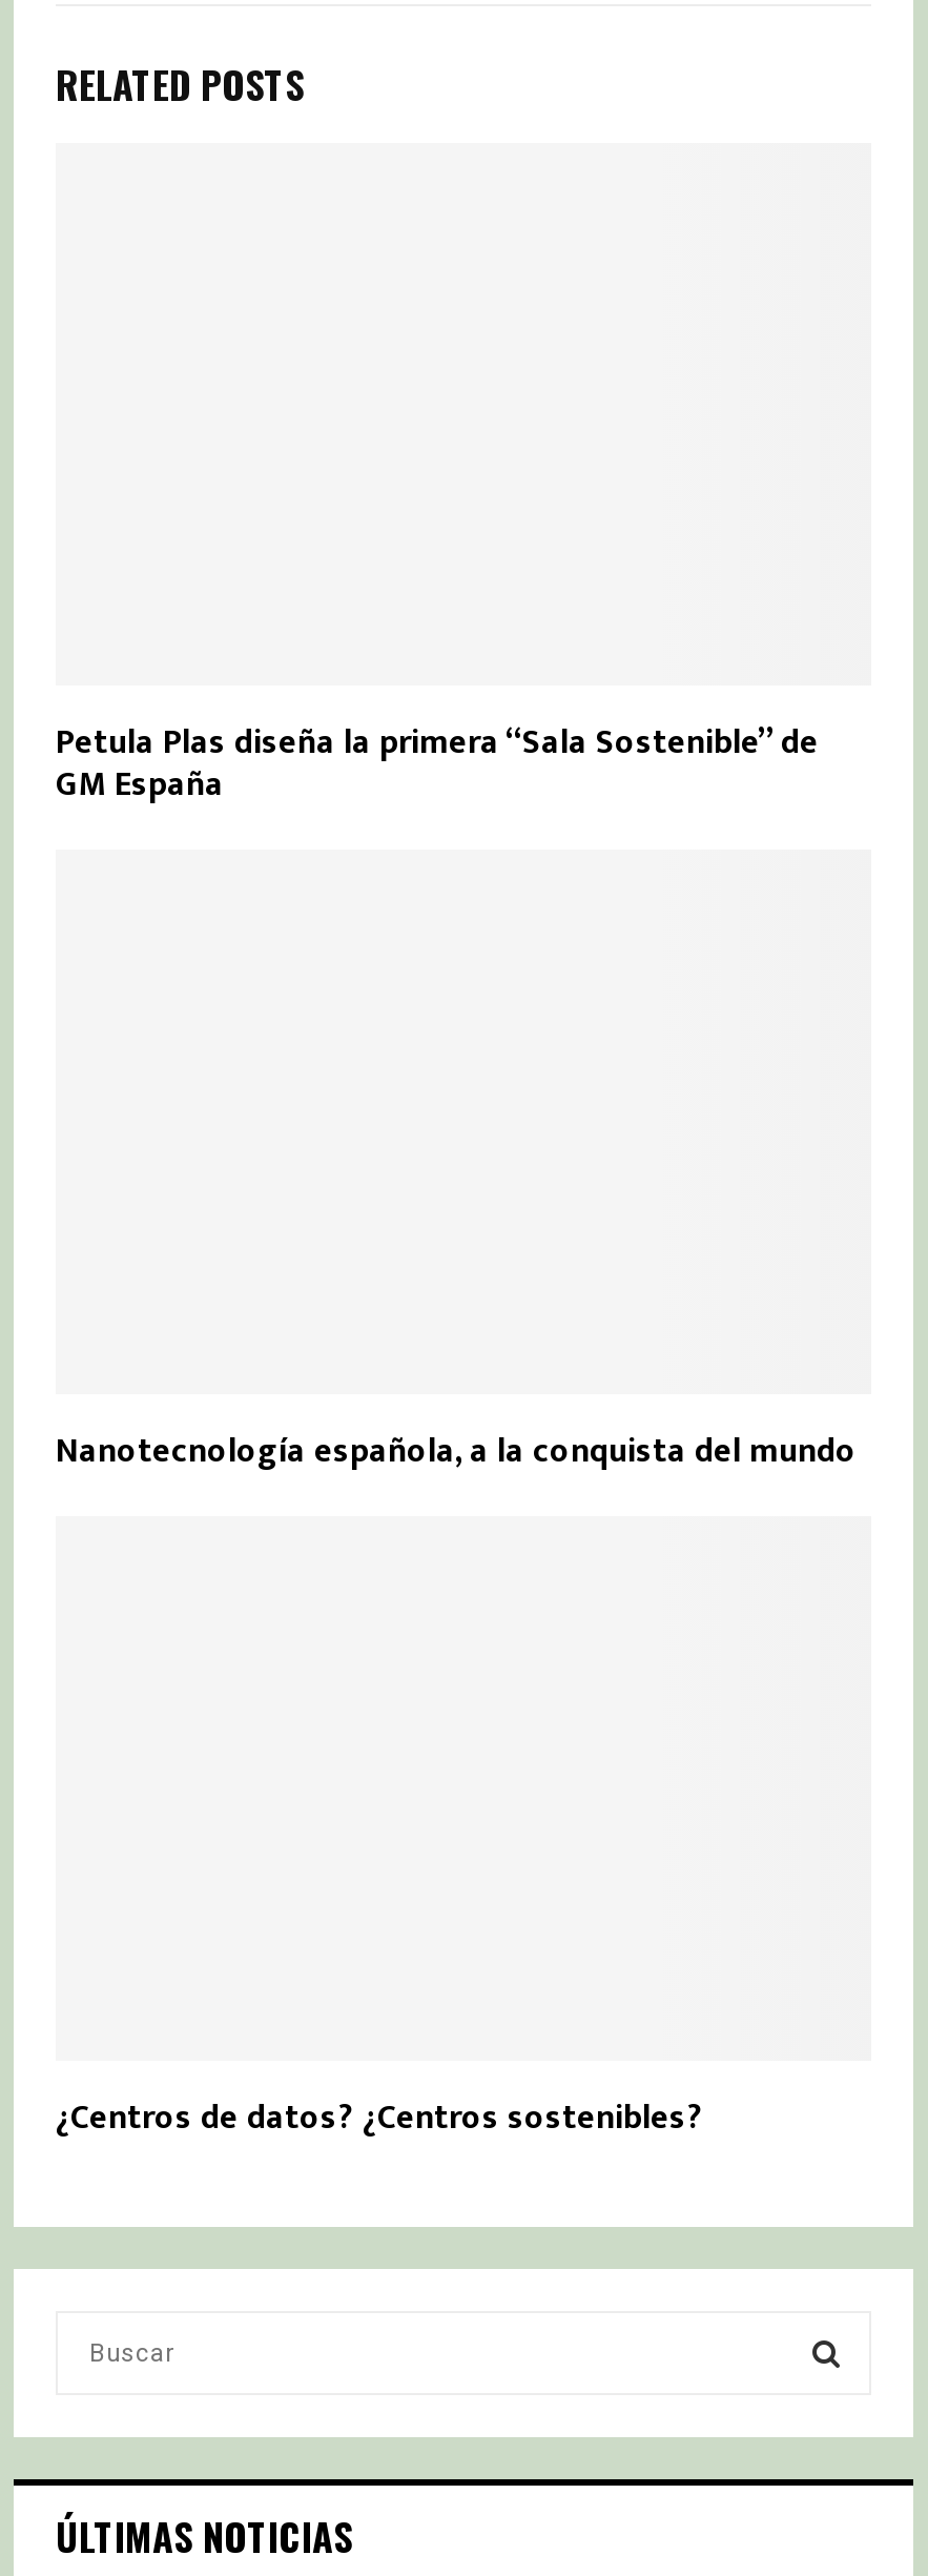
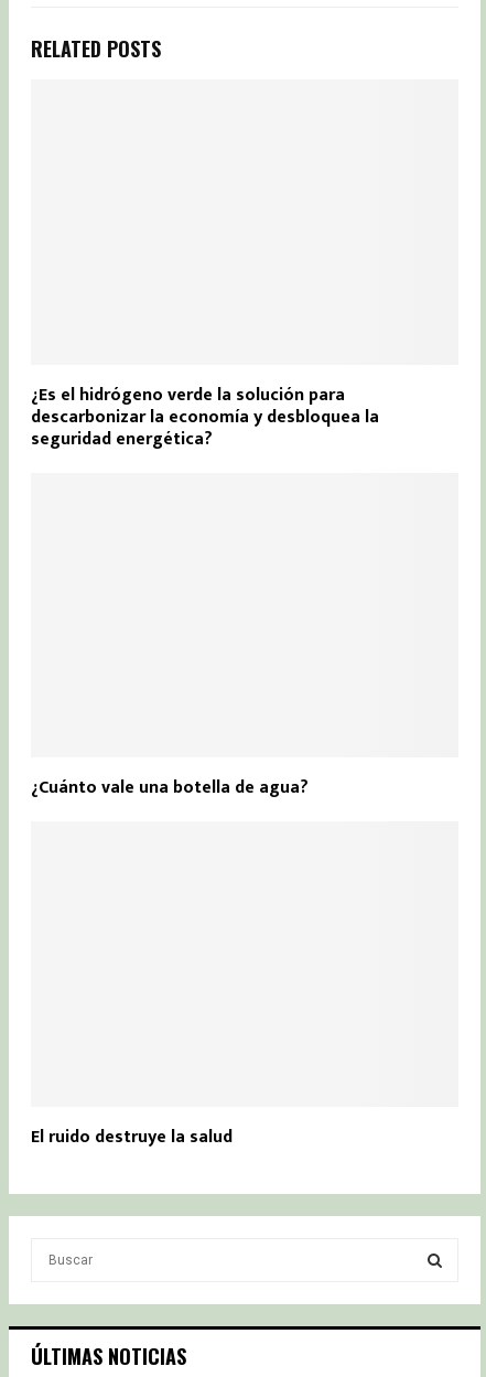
- Petula Plas diseña la primera “Sala Sostenible” de
- GM España
+ ¿Es el hidrógeno verde la solución para
+ descarbonizar la economía y desbloquea la
+ seguridad energética?

- Nanotecnología española, a la conquista del mundo
+ ¿Cuánto vale una botella de agua?

- ¿Centros de datos? ¿Centros sostenibles?
+ El ruido destruye la salud
